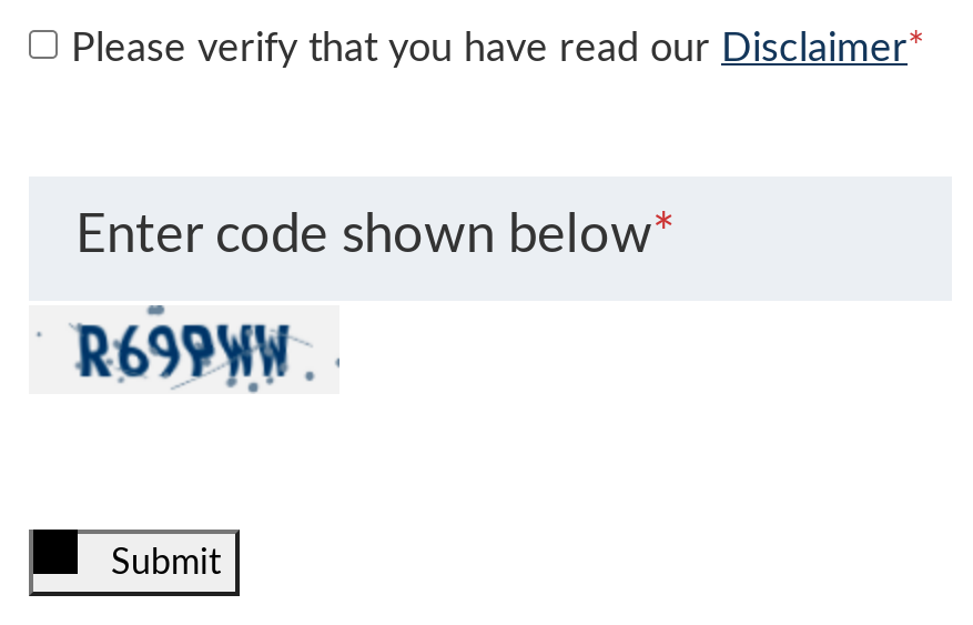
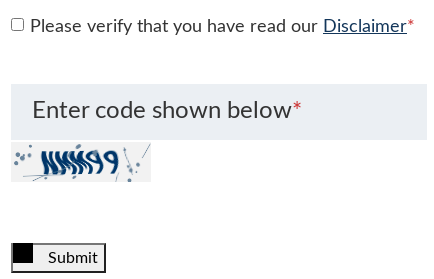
- [image]
+ [image]
